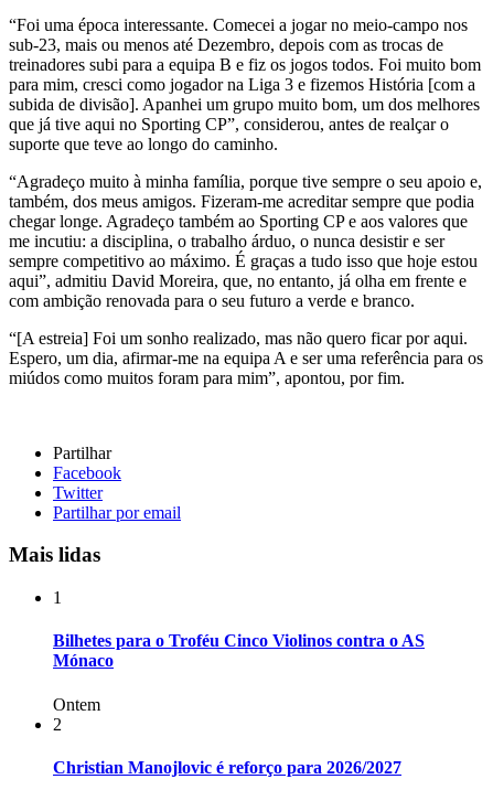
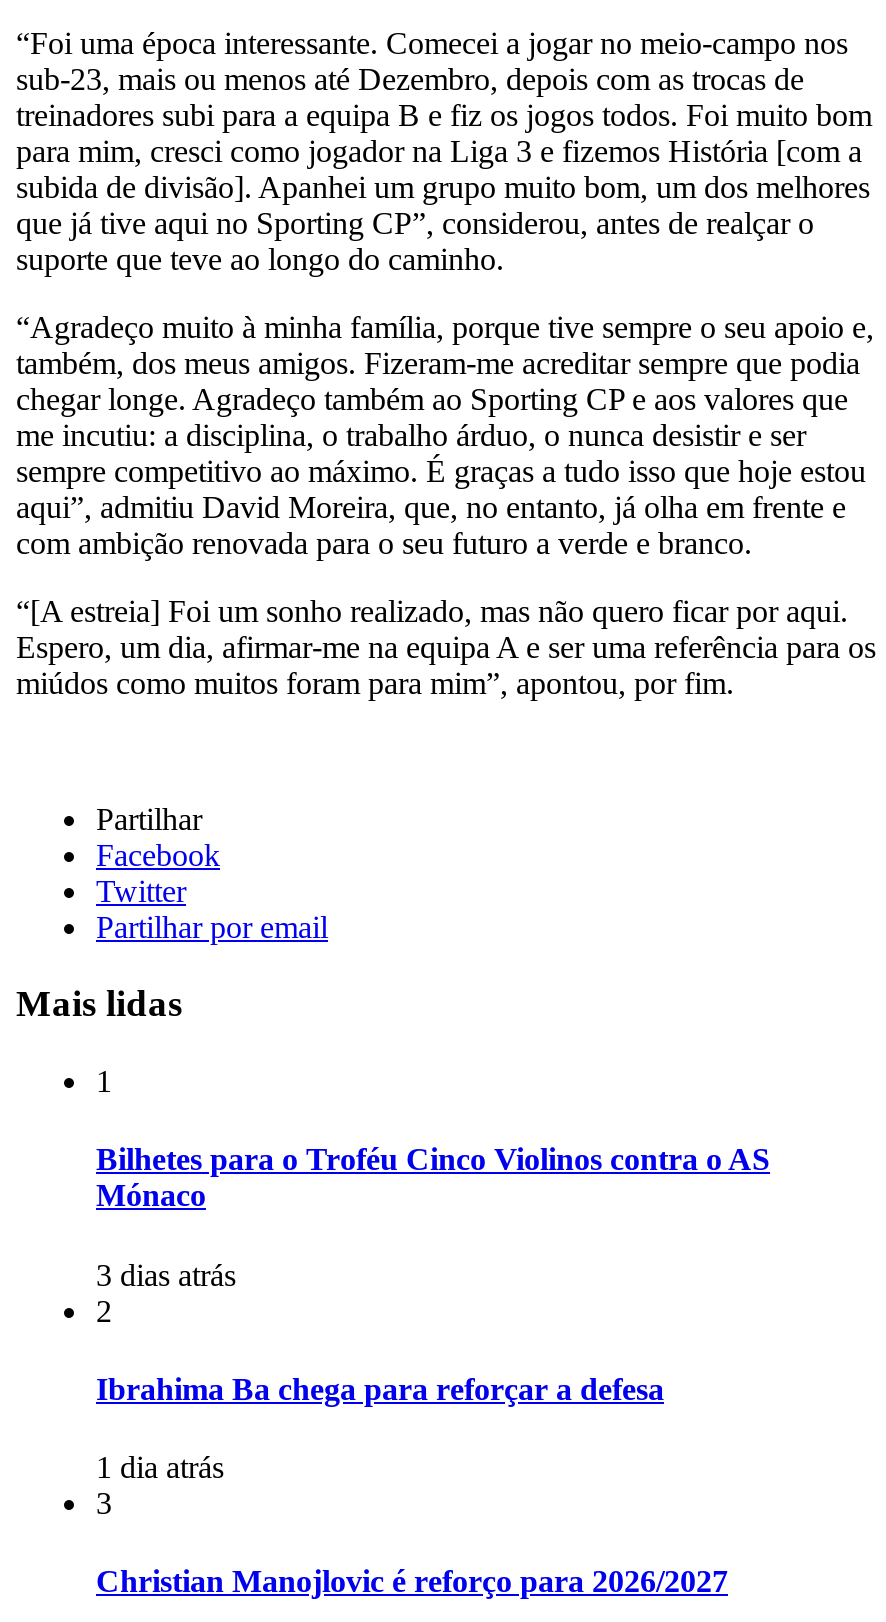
- Ontem
+ 3 dias atrás

+ Ibrahima Ba chega para reforçar a defesa
+ 1 dia atrás
+ 3
